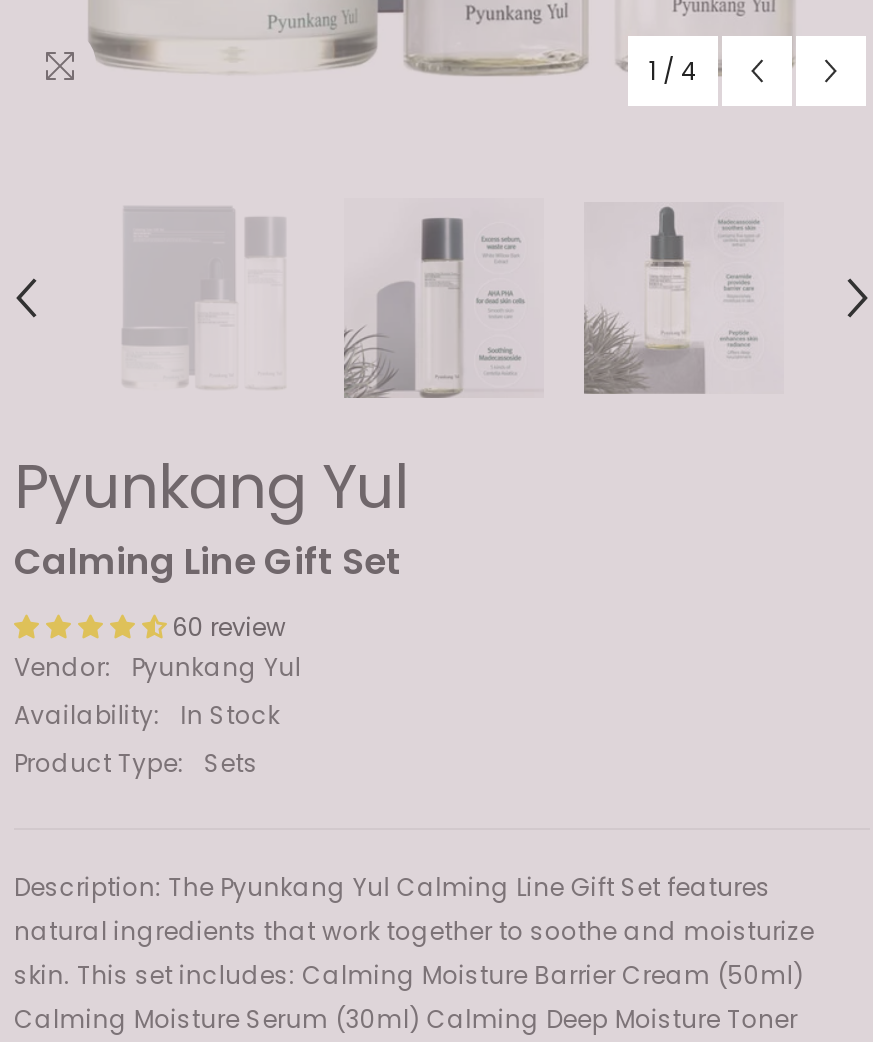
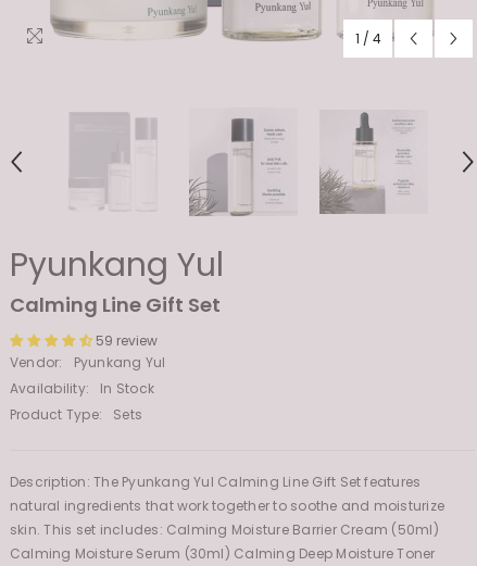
- 60 review
+ 59 review
